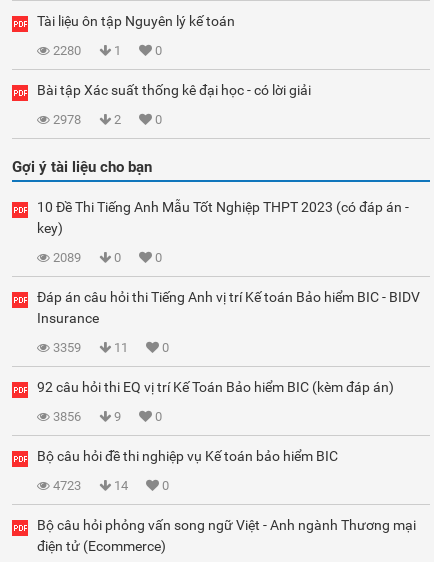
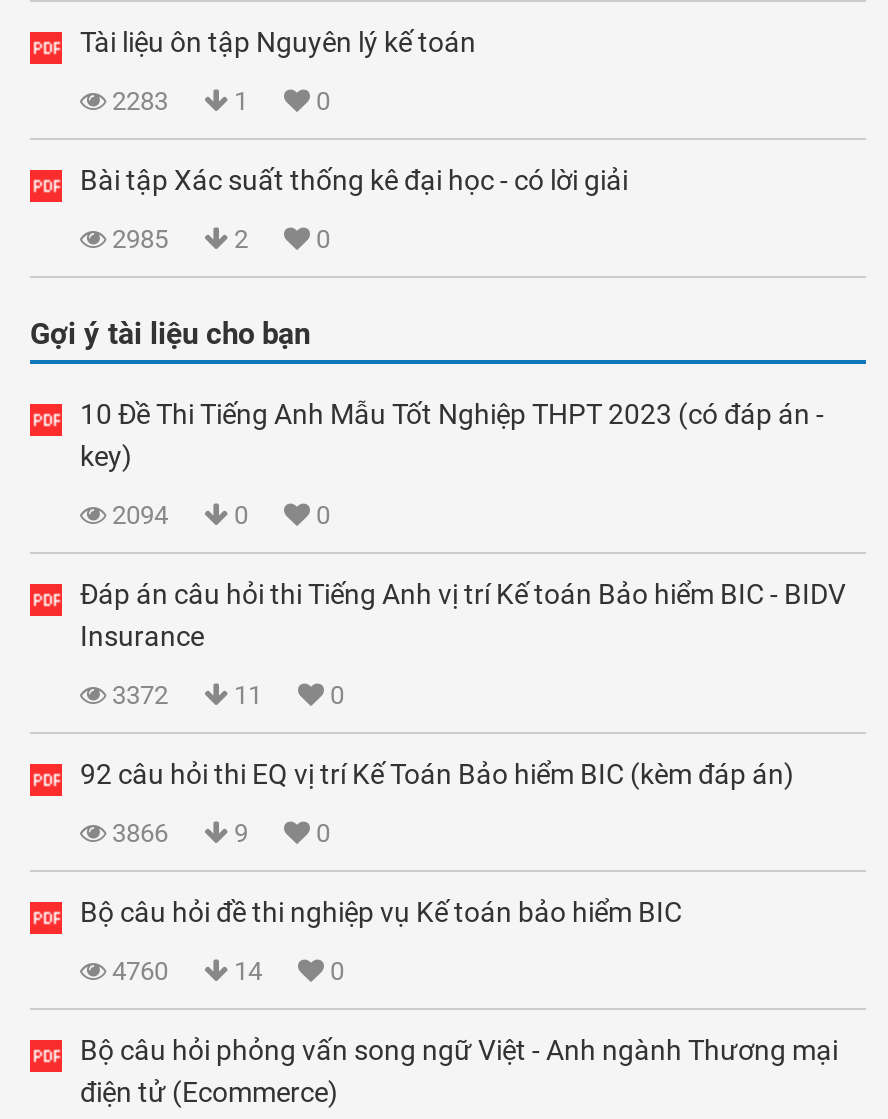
- 2280 1
+ 2283 1

- 2978 2
+ 2985 2

- 2089 0
+ 2094 0

- 3359 11
+ 3372 11

- 3856 9
+ 3866 9

- 4723 14
+ 4760 14
